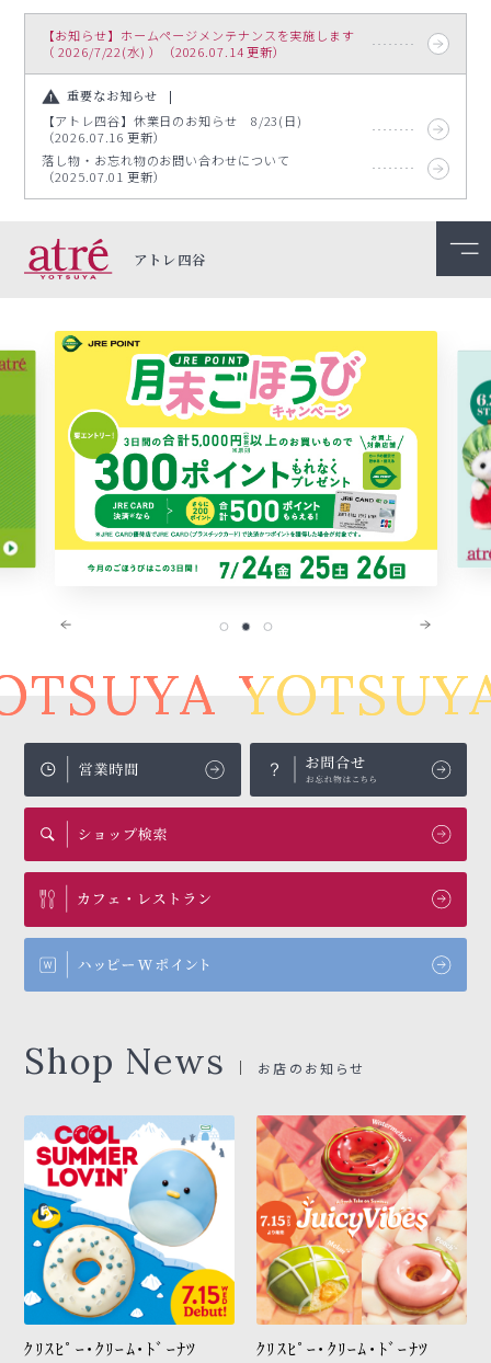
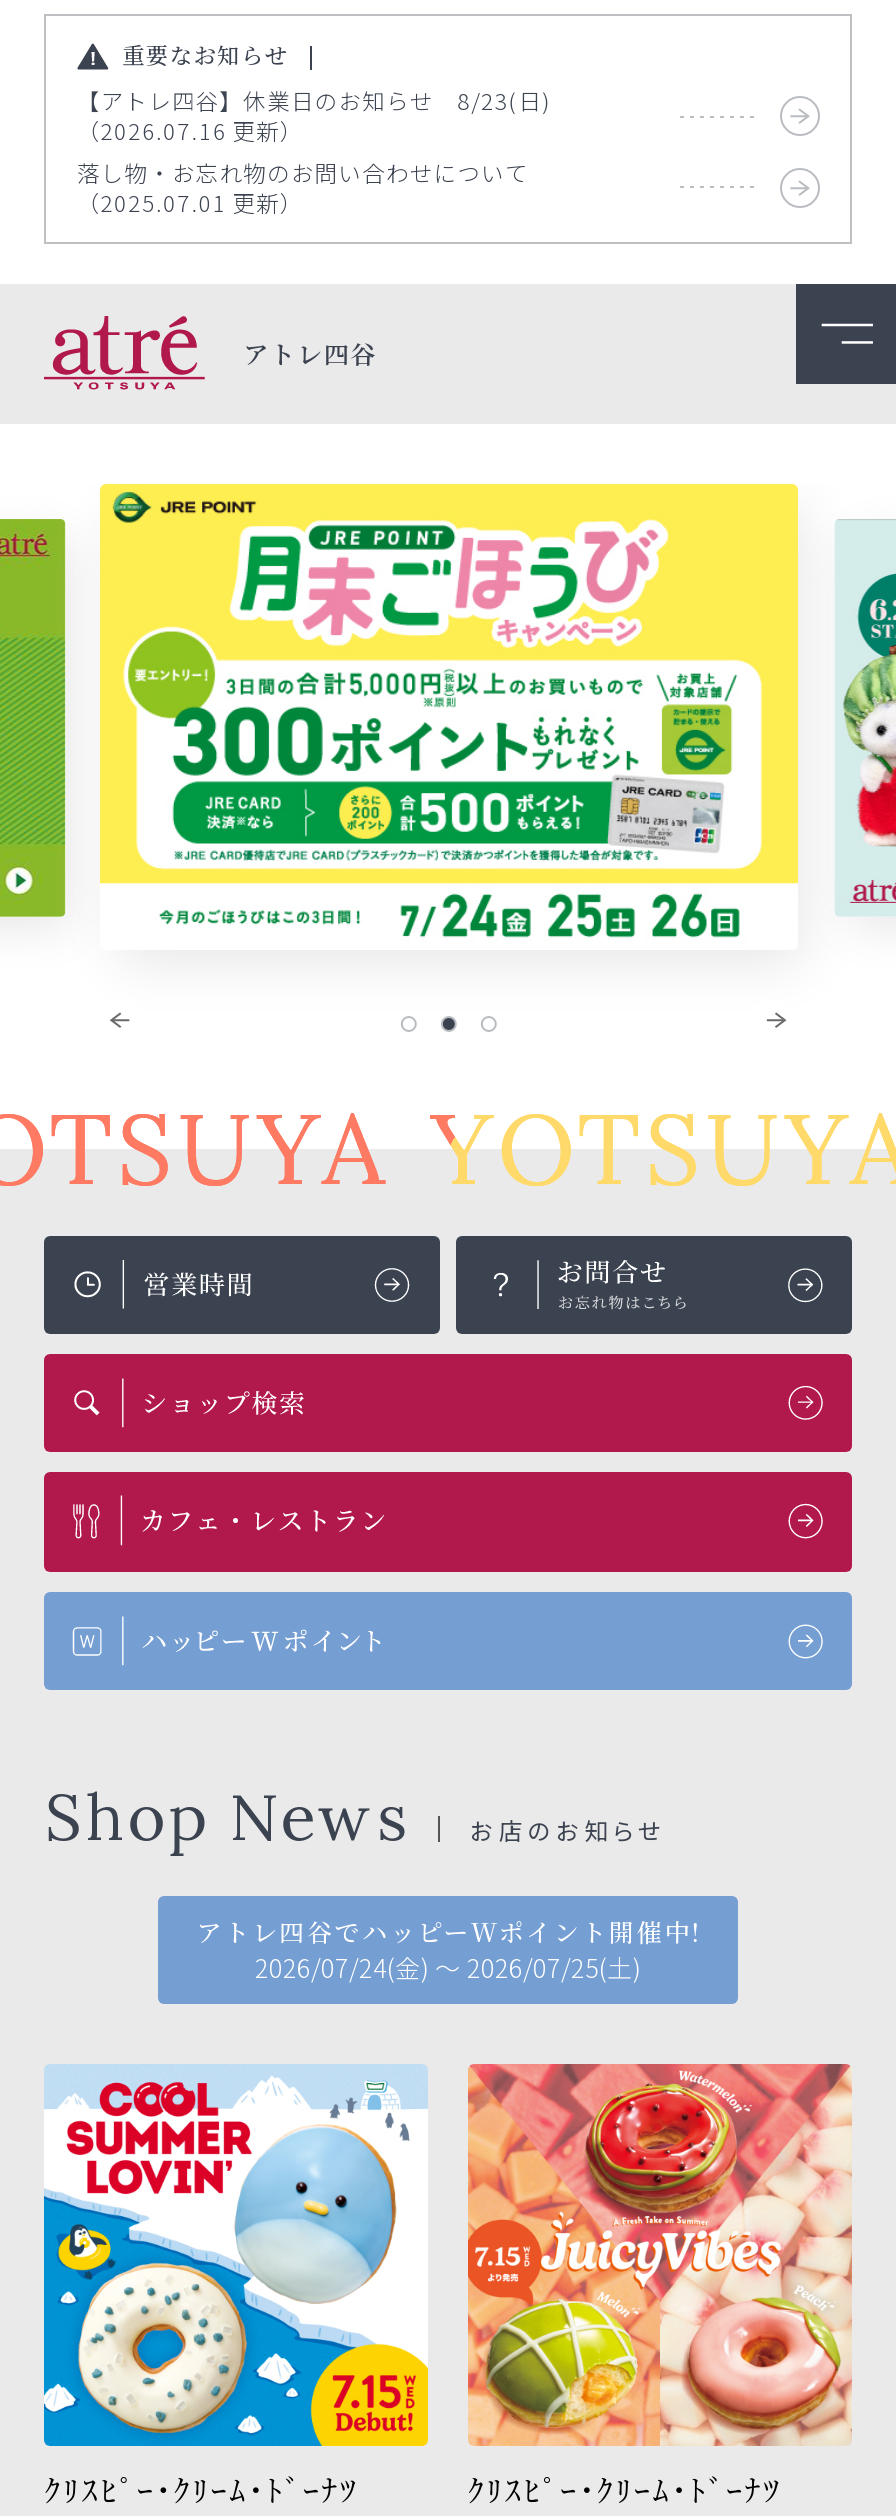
- 【お知らせ】ホームページメンテナンスを実施します
- （ 2026/7/22(水) ）（2026.07.14 更新）

moved up: [image] | 重要なお知らせ | 【アトレ四谷】休業日のお知らせ 8/23(日) | ... | Shop News | お店のお知らせ

+ アトレ四谷でハッピーWポイント開催中!
+ 2026/07/24(金) ～ 2026/07/25(土)
